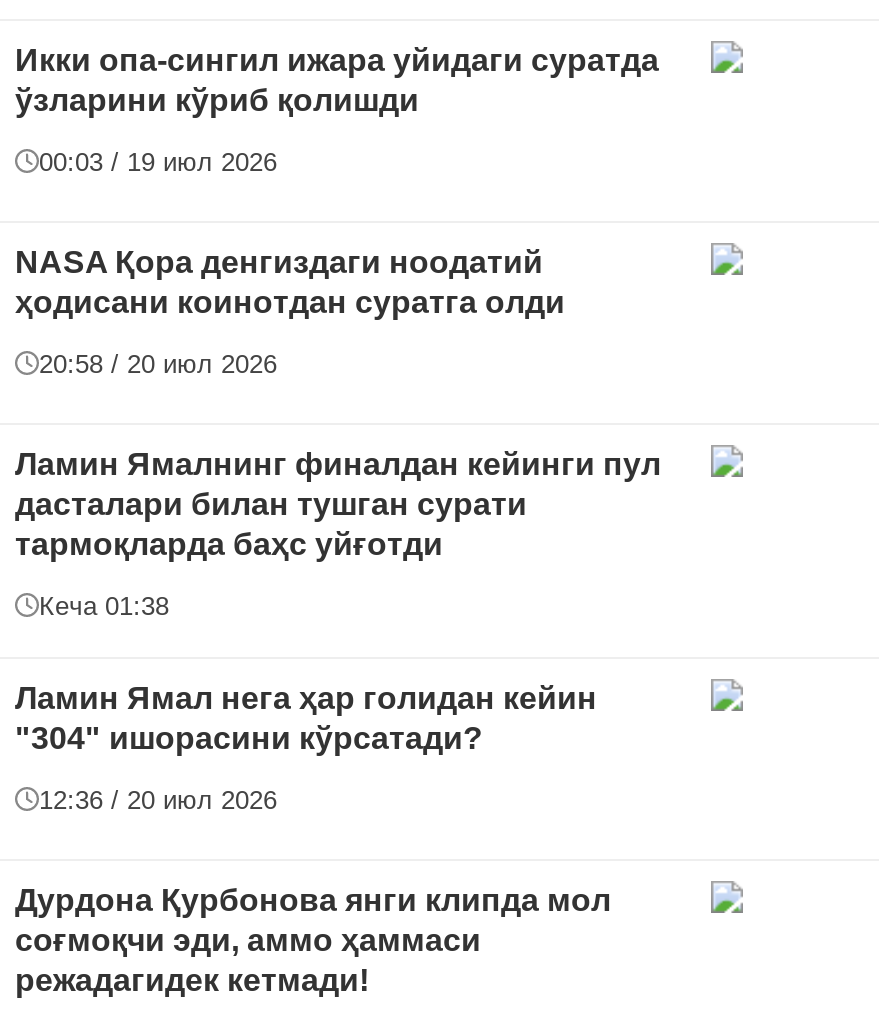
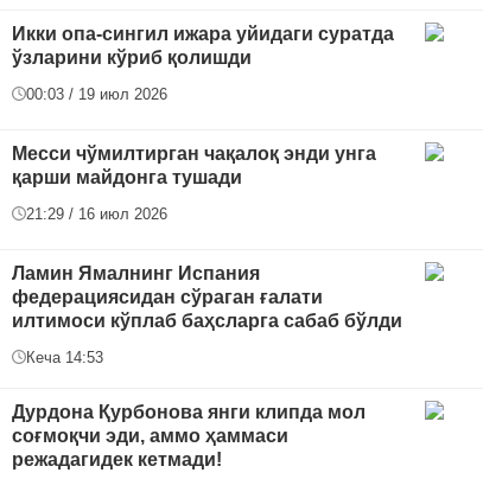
- NASA Қора денгиздаги ноодатий
- ҳодисани коинотдан суратга олди
- 20:58 / 20 июл 2026
- Ламин Ямалнинг финалдан кейинги пул
- дасталари билан тушган сурати
- тармоқларда баҳс уйғотди
- Кеча 01:38
- Ламин Ямал нега ҳар голидан кейин
- "304" ишорасини кўрсатади?
- 12:36 / 20 июл 2026
+ Месси чўмилтирган чақалоқ энди унга
+ қарши майдонга тушади
+ 21:29 / 16 июл 2026
+ Ламин Ямалнинг Испания
+ федерациясидан сўраган ғалати
+ илтимоси кўплаб баҳсларга сабаб бўлди
+ Кеча 14:53
